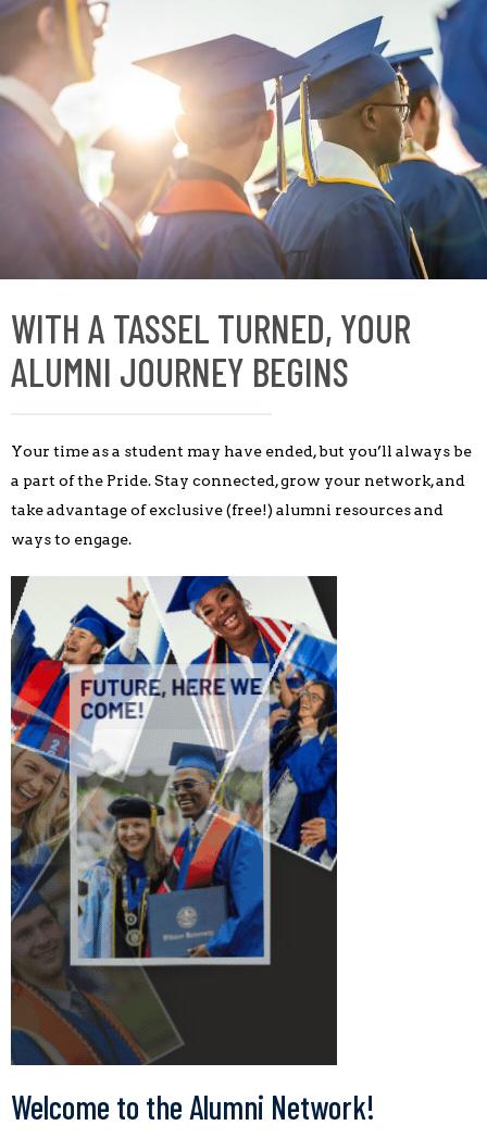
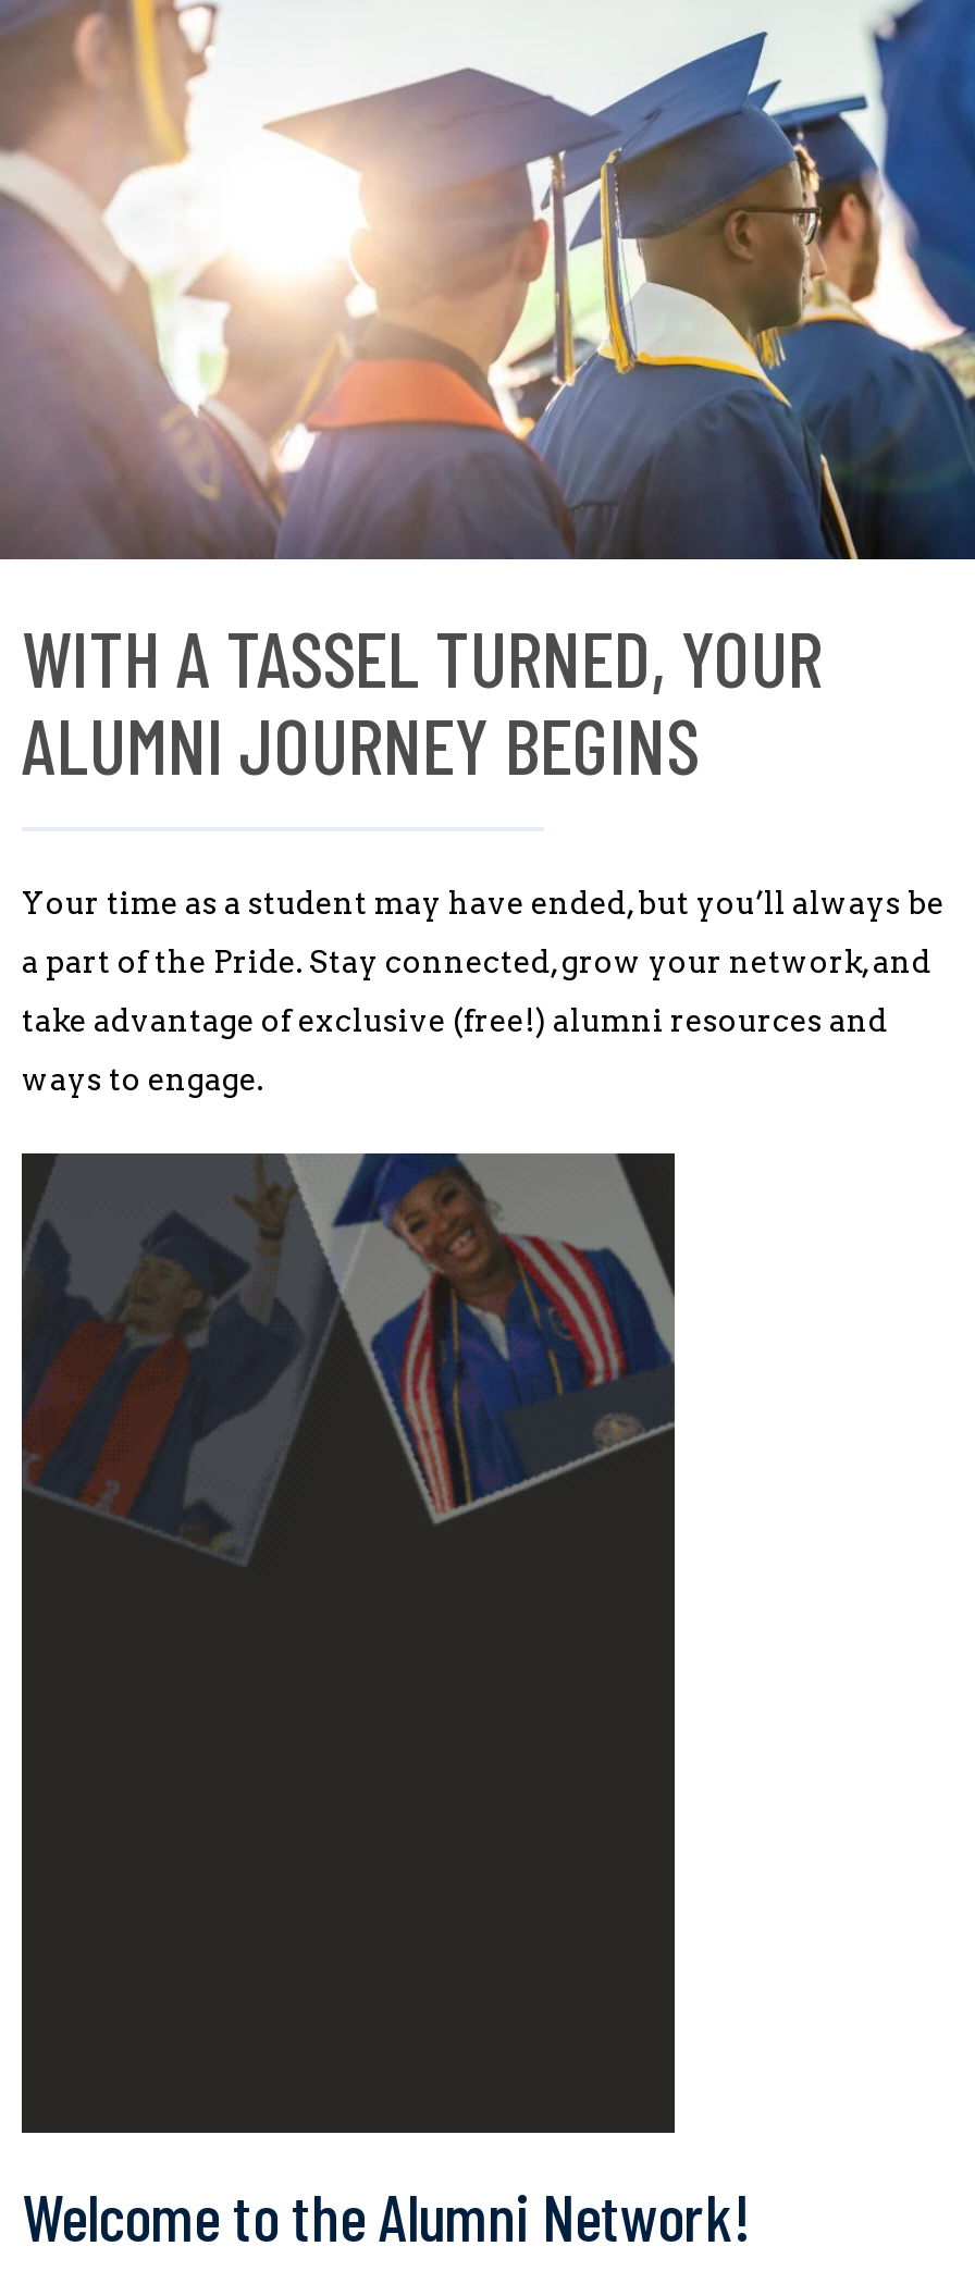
- [image]
+ [image]
